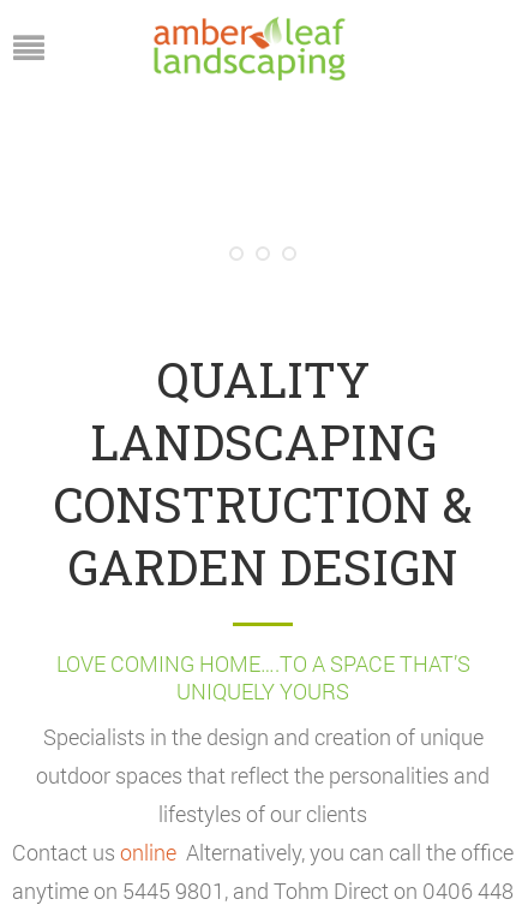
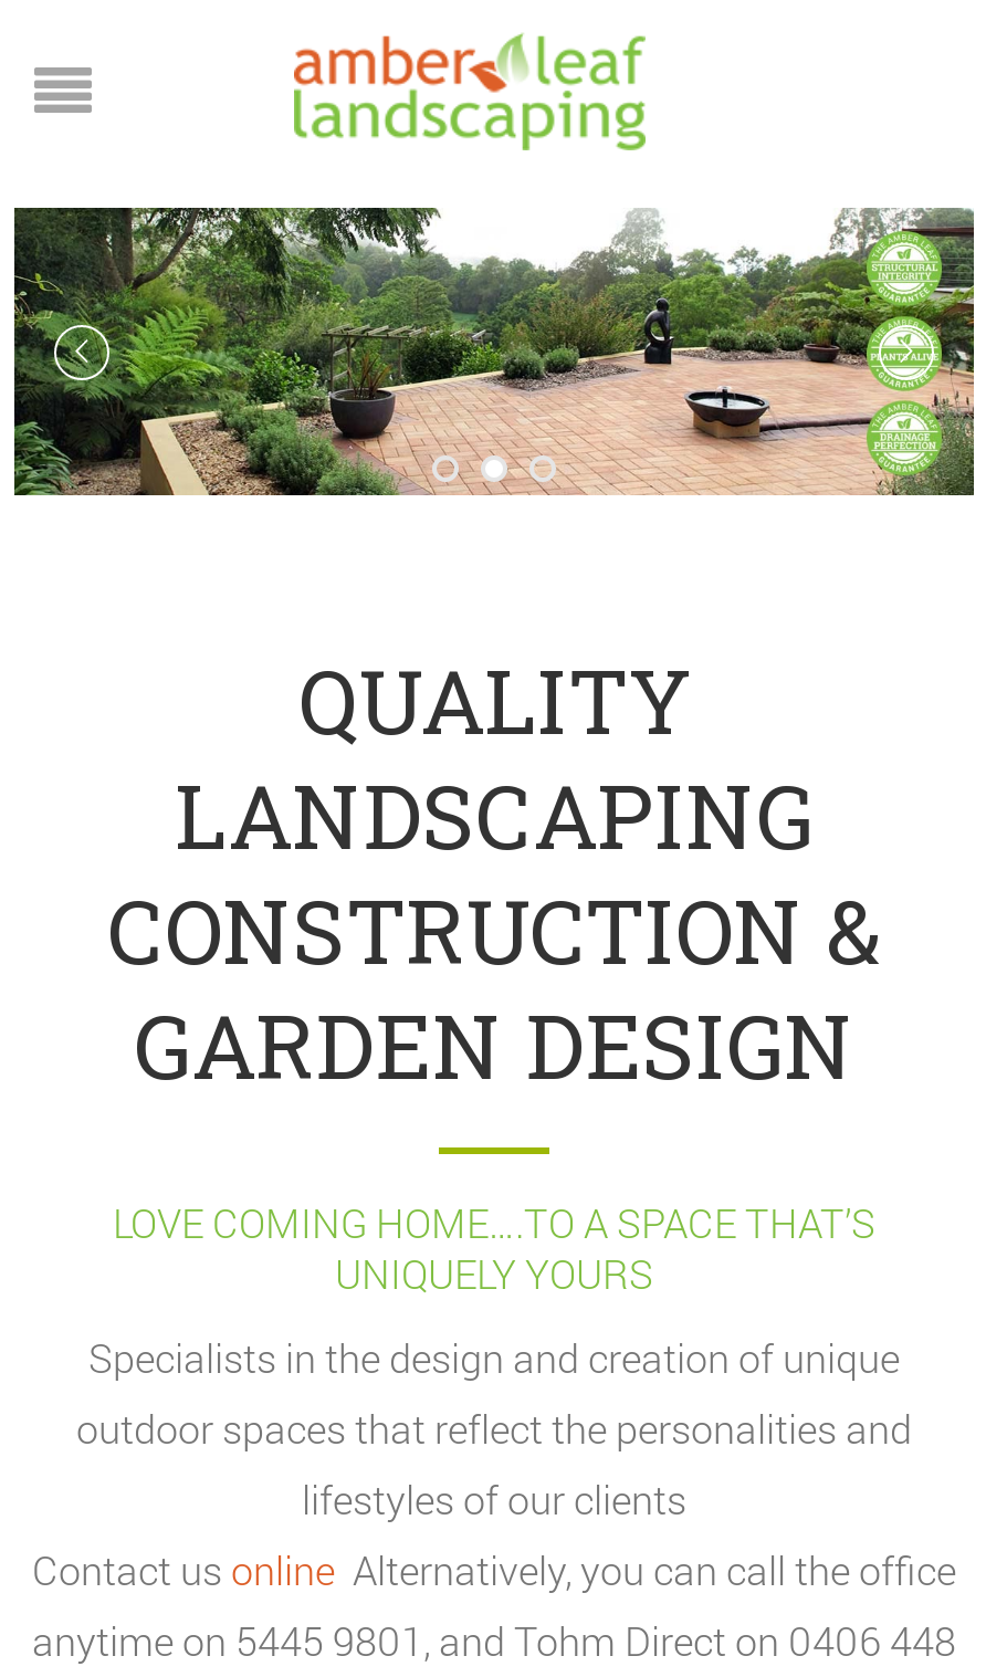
+ [image]
